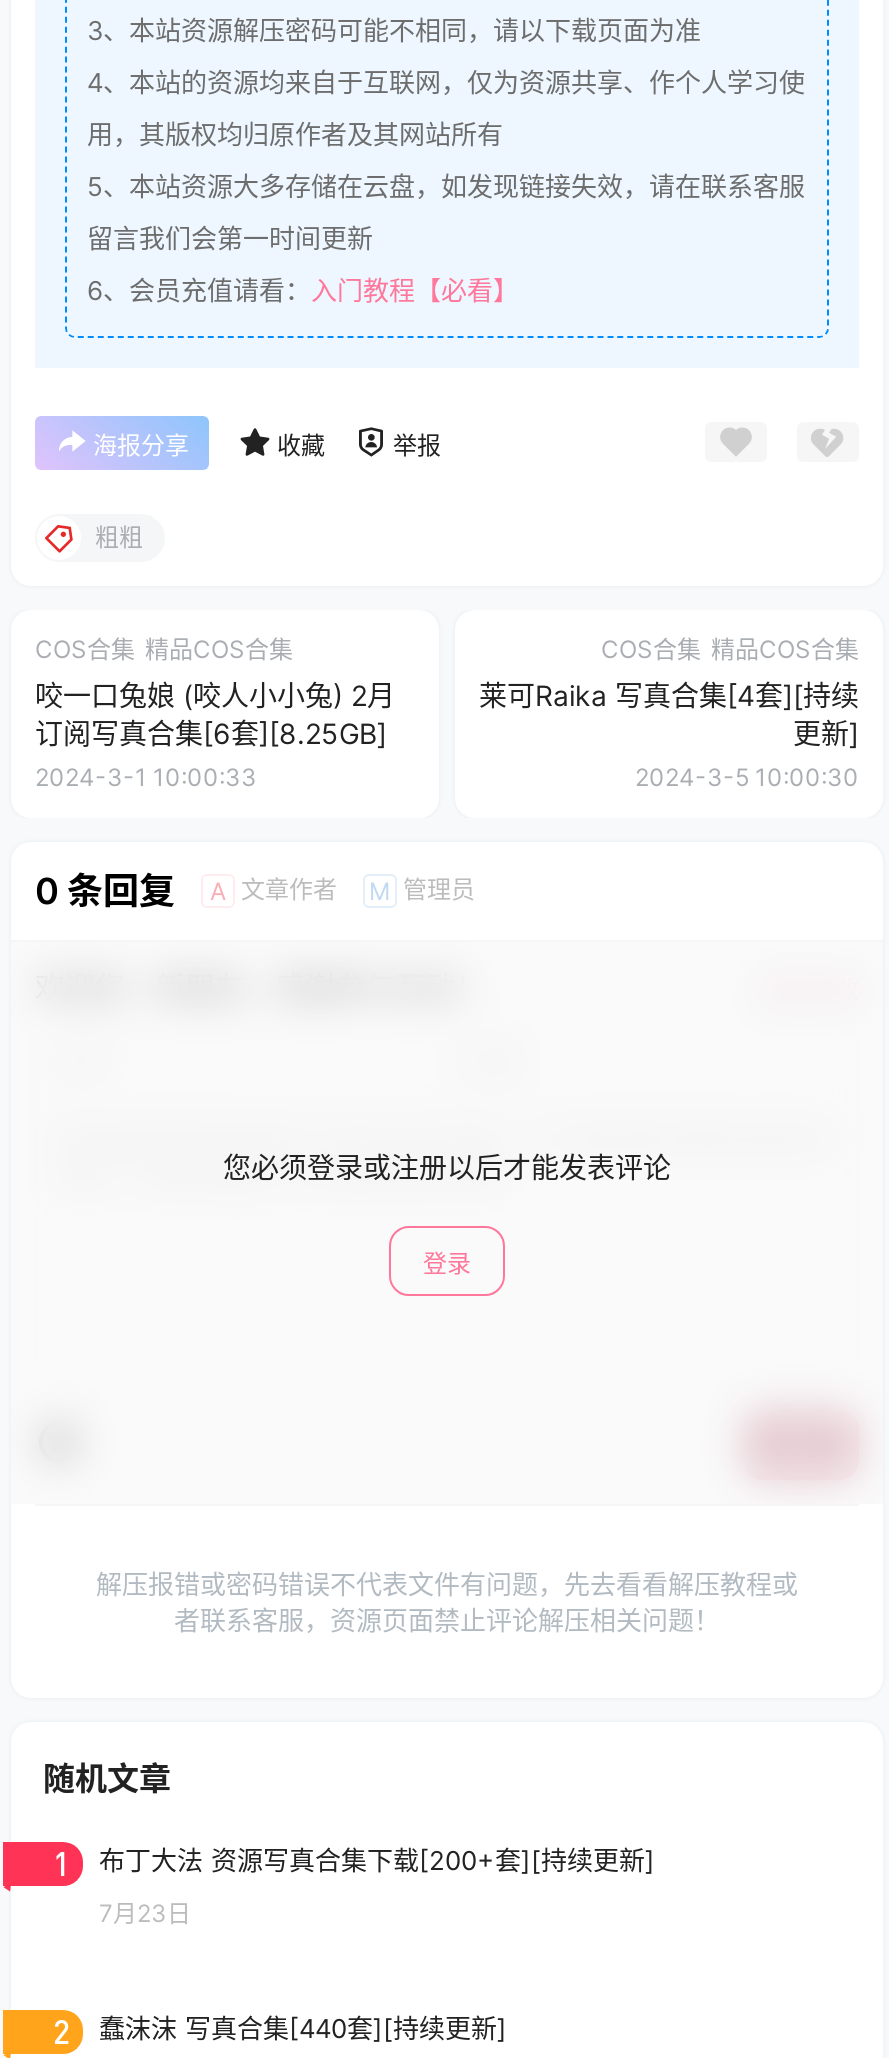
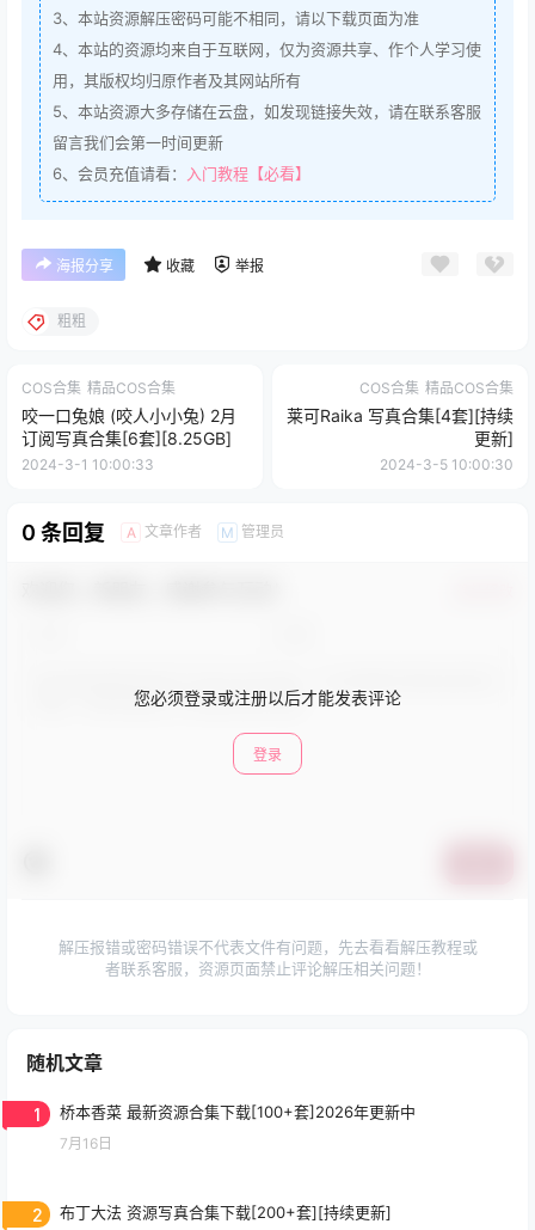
moved down: 布丁大法 资源写真合集下载[200+套][持续更新]

+ 桥本香菜 最新资源合集下载[100+套]2026年更新中

- 7月23日
+ 7月16日

- 蠢沫沫 写真合集[440套][持续更新]
